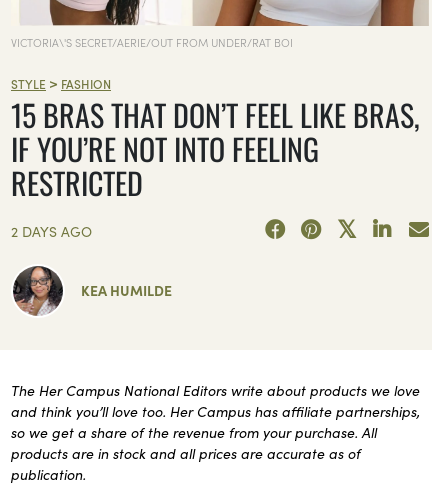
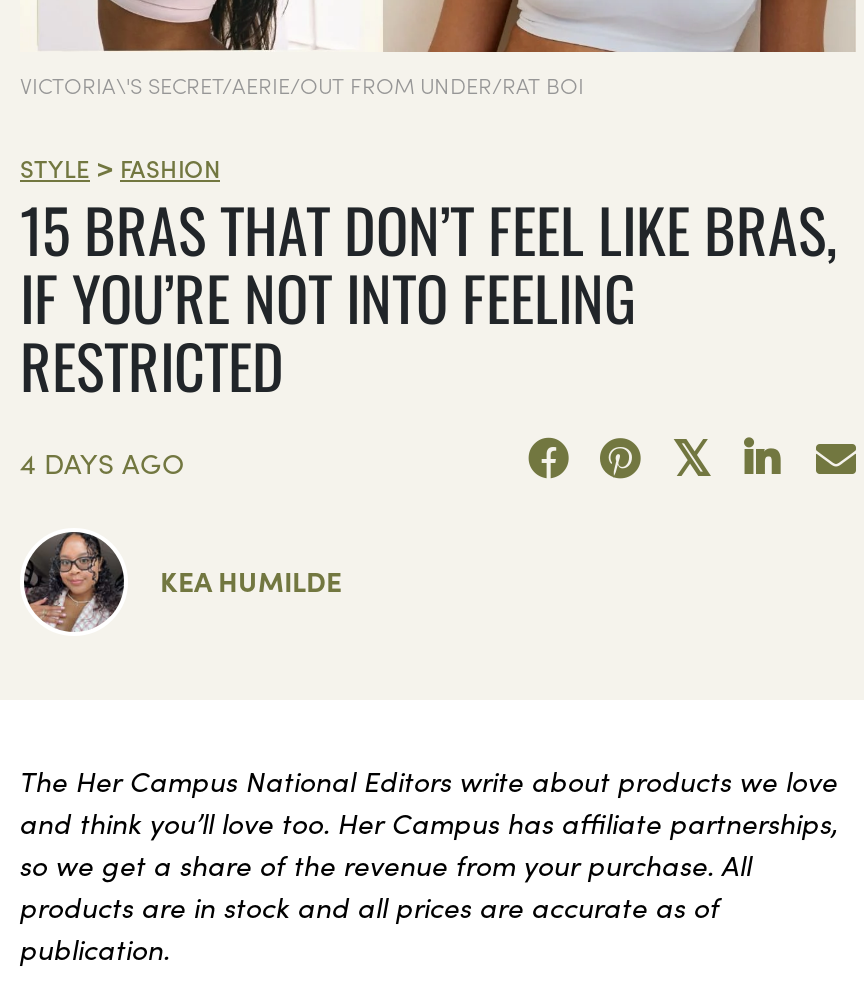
- 2 DAYS AGO
+ 4 DAYS AGO
